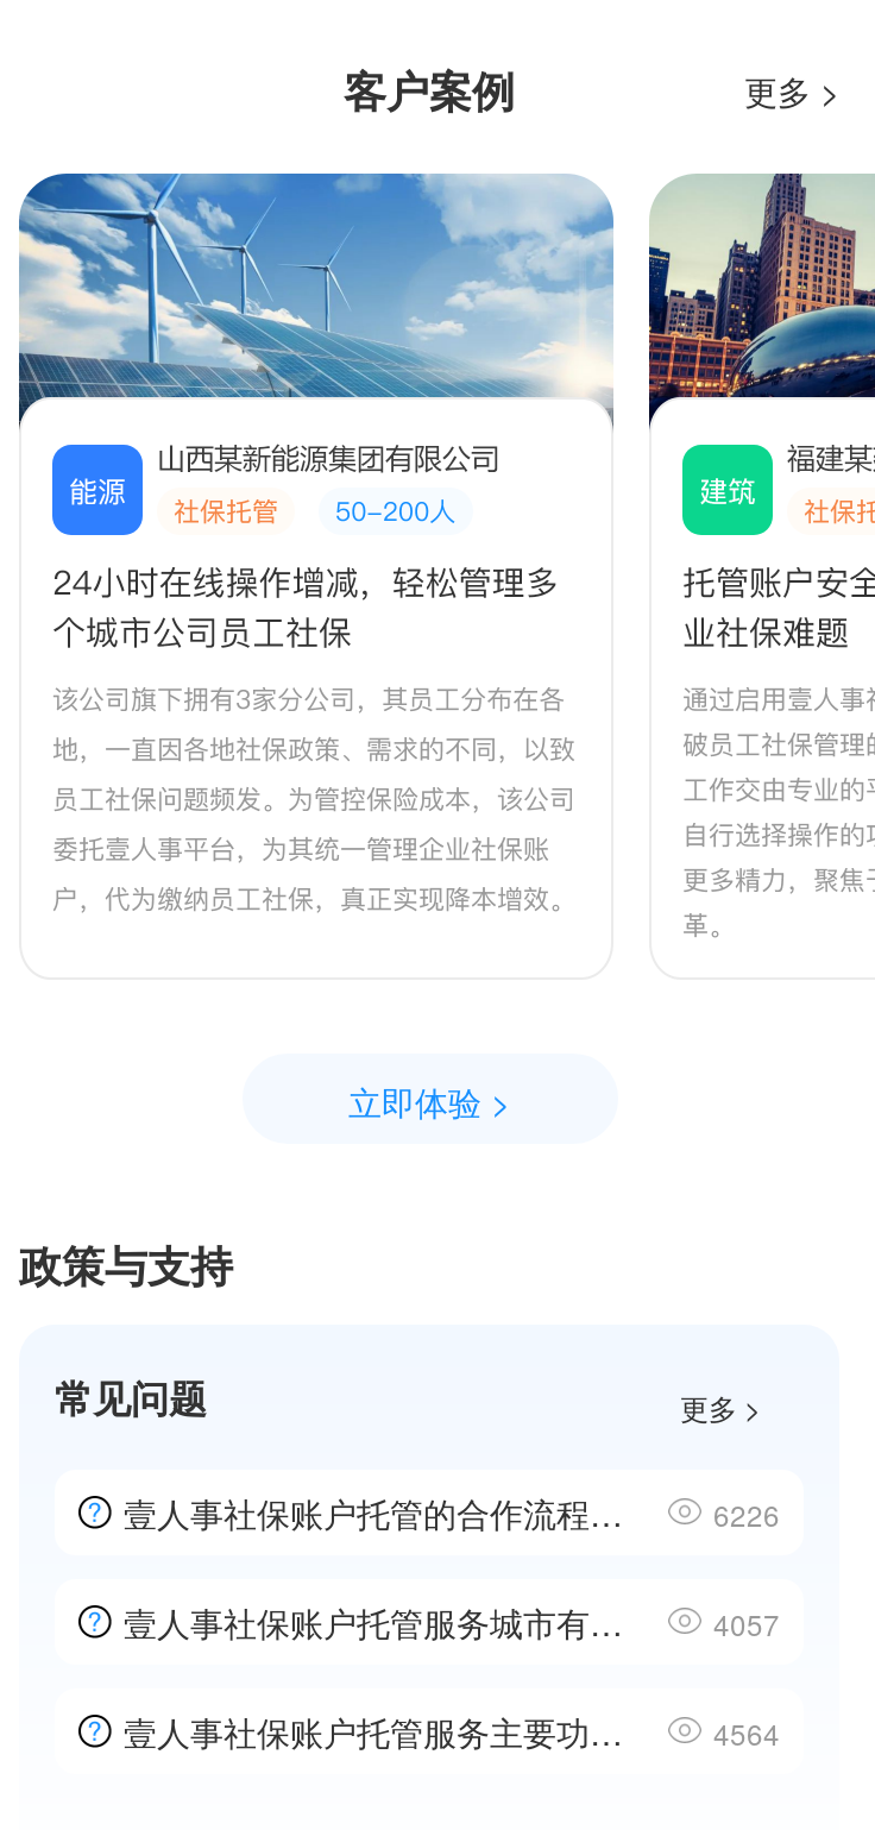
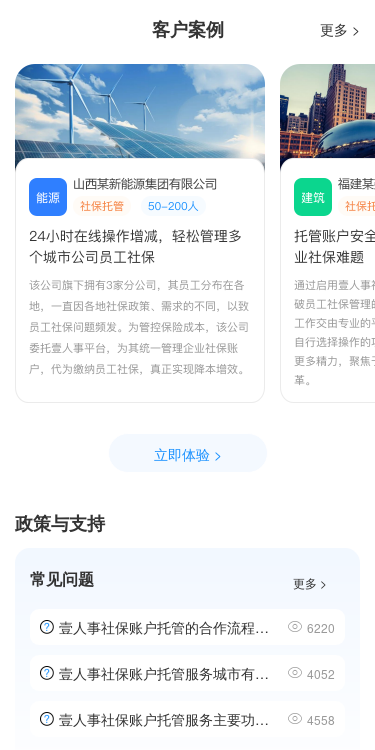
- 6226
+ 6220

- 4057
+ 4052

- 4564
+ 4558
